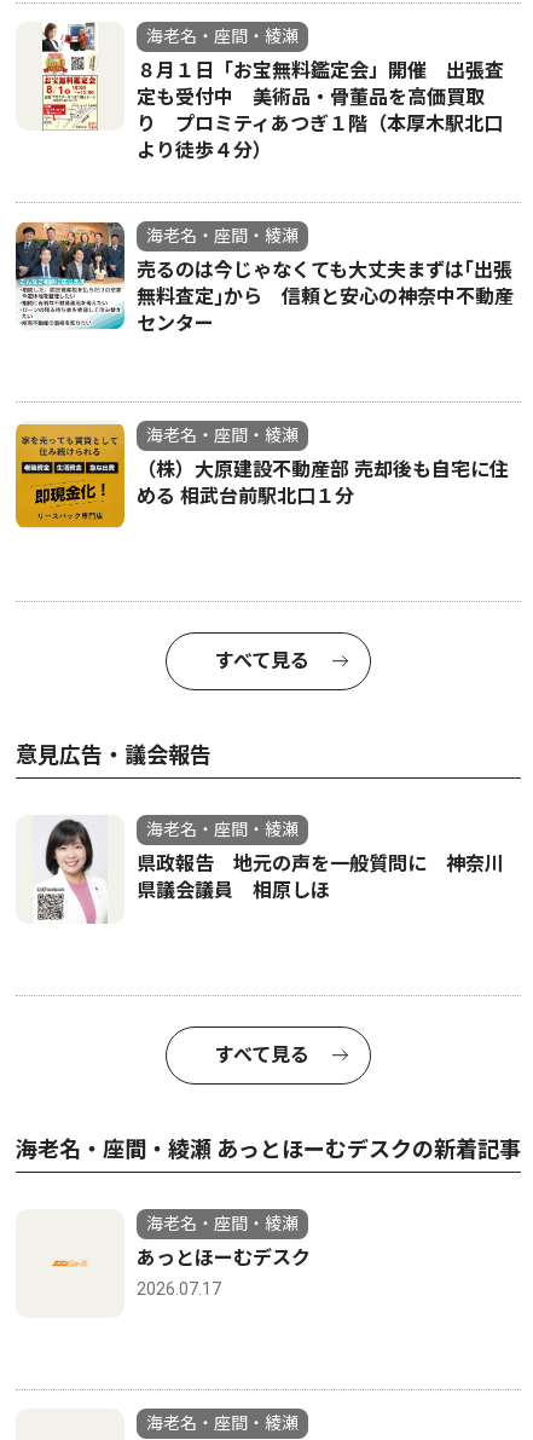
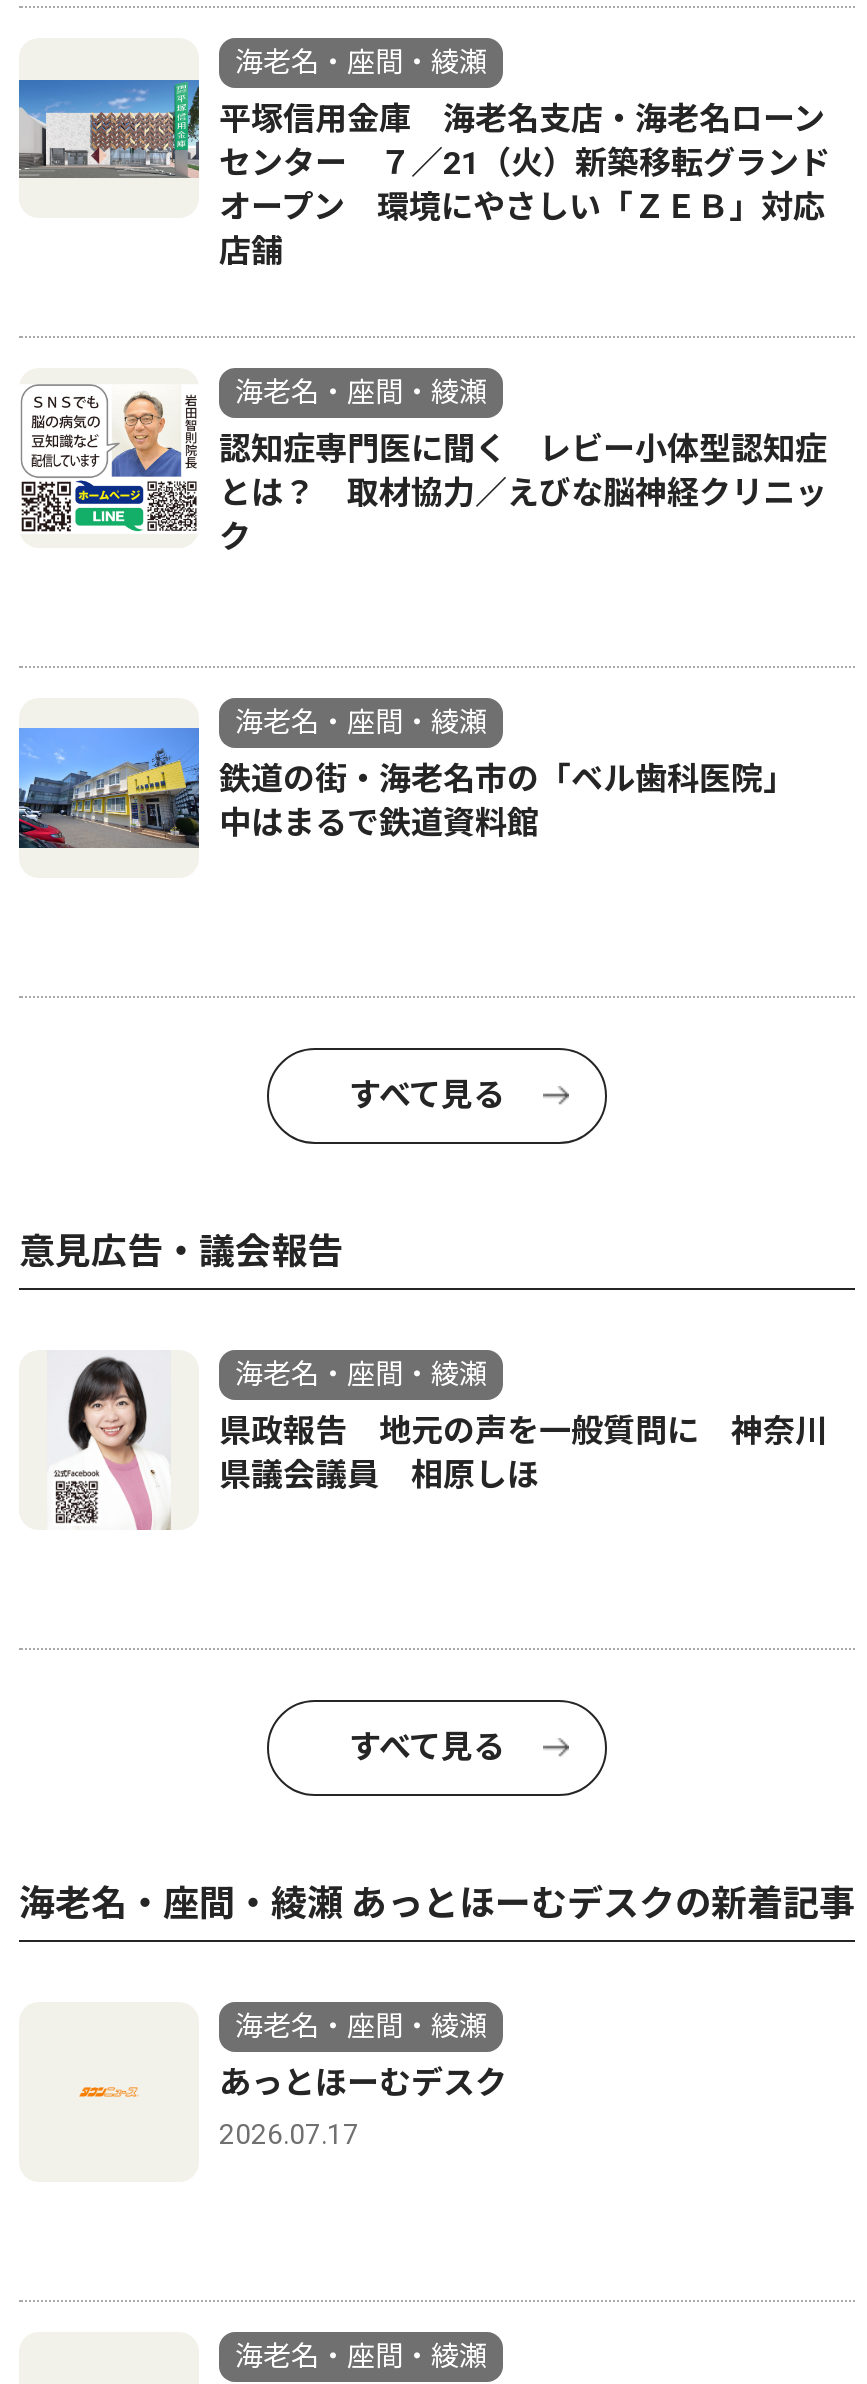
- [image]
- ８月１日「お宝無料鑑定会」開催 出張査
- 定も受付中 美術品・骨董品を高価買取
- り プロミティあつぎ１階（本厚木駅北口
- より徒歩４分）
+ [image]
+ 平塚信用金庫 海老名支店・海老名ローン
+ センター ７／21（火）新築移転グランド
+ オープン 環境にやさしい「ＺＥＢ」対応
+ 店舗

- [image]
- 売るのは今じゃなくても大丈夫まずは｢出張
- 無料査定｣から 信頼と安心の神奈中不動産
- センター
+ [image]
+ 認知症専門医に聞く レビー小体型認知症
+ とは？ 取材協力／えびな脳神経クリニッ
+ ク

- [image]
- （株）大原建設不動産部 売却後も自宅に住
- める 相武台前駅北口１分
+ [image]
+ 鉄道の街・海老名市の「ベル歯科医院」
+ 中はまるで鉄道資料館
